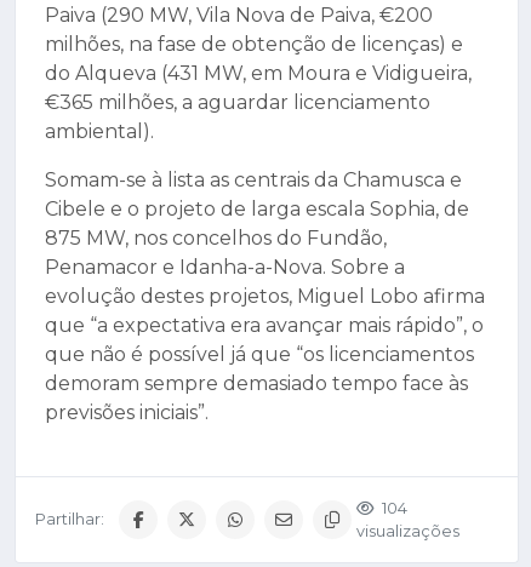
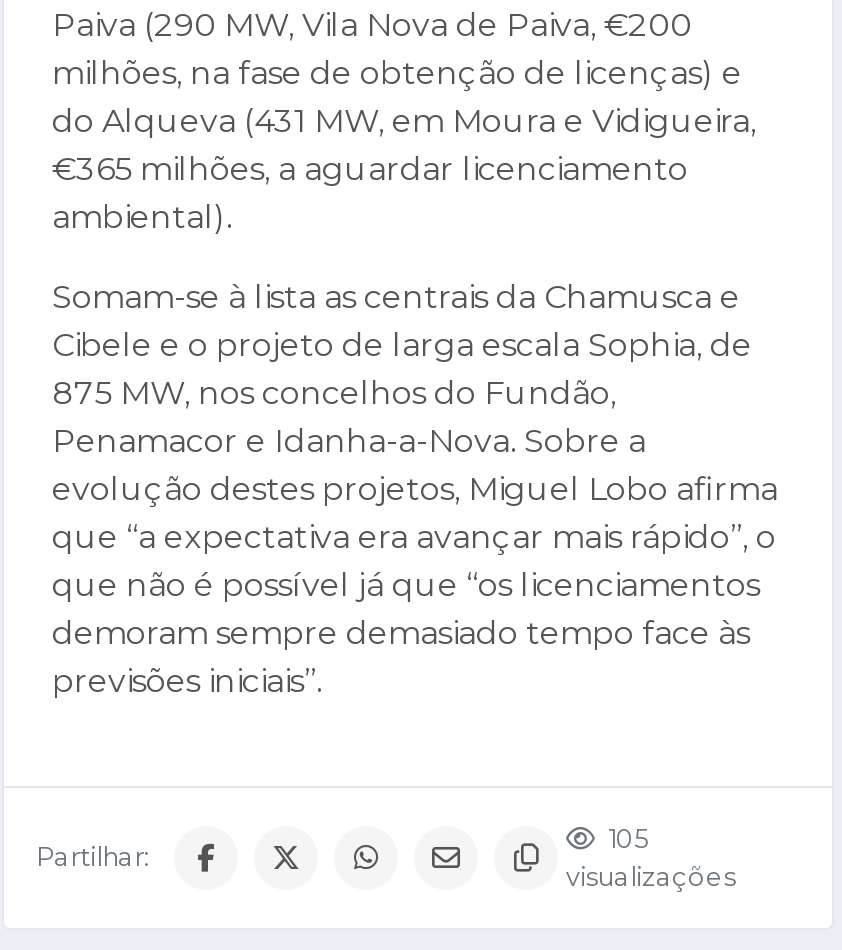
- 104
+ 105
